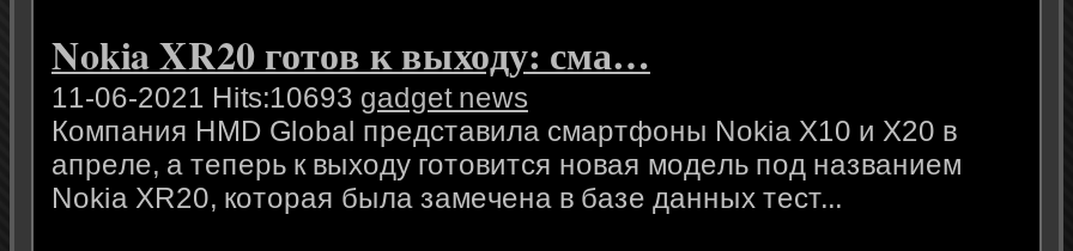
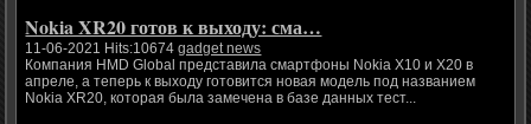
- 11-06-2021 Hits:10693 gadget news
+ 11-06-2021 Hits:10674 gadget news
